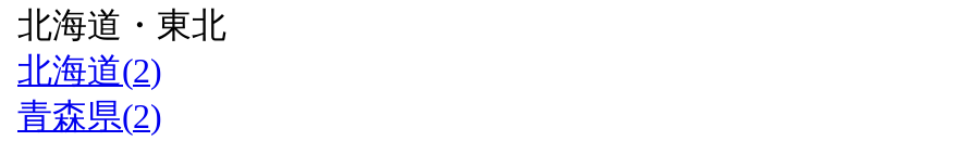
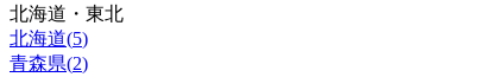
- 北海道(2)
+ 北海道(5)
